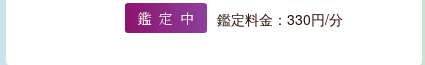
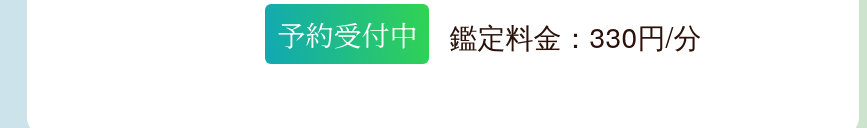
- 鑑定中
+ 予約受付中
